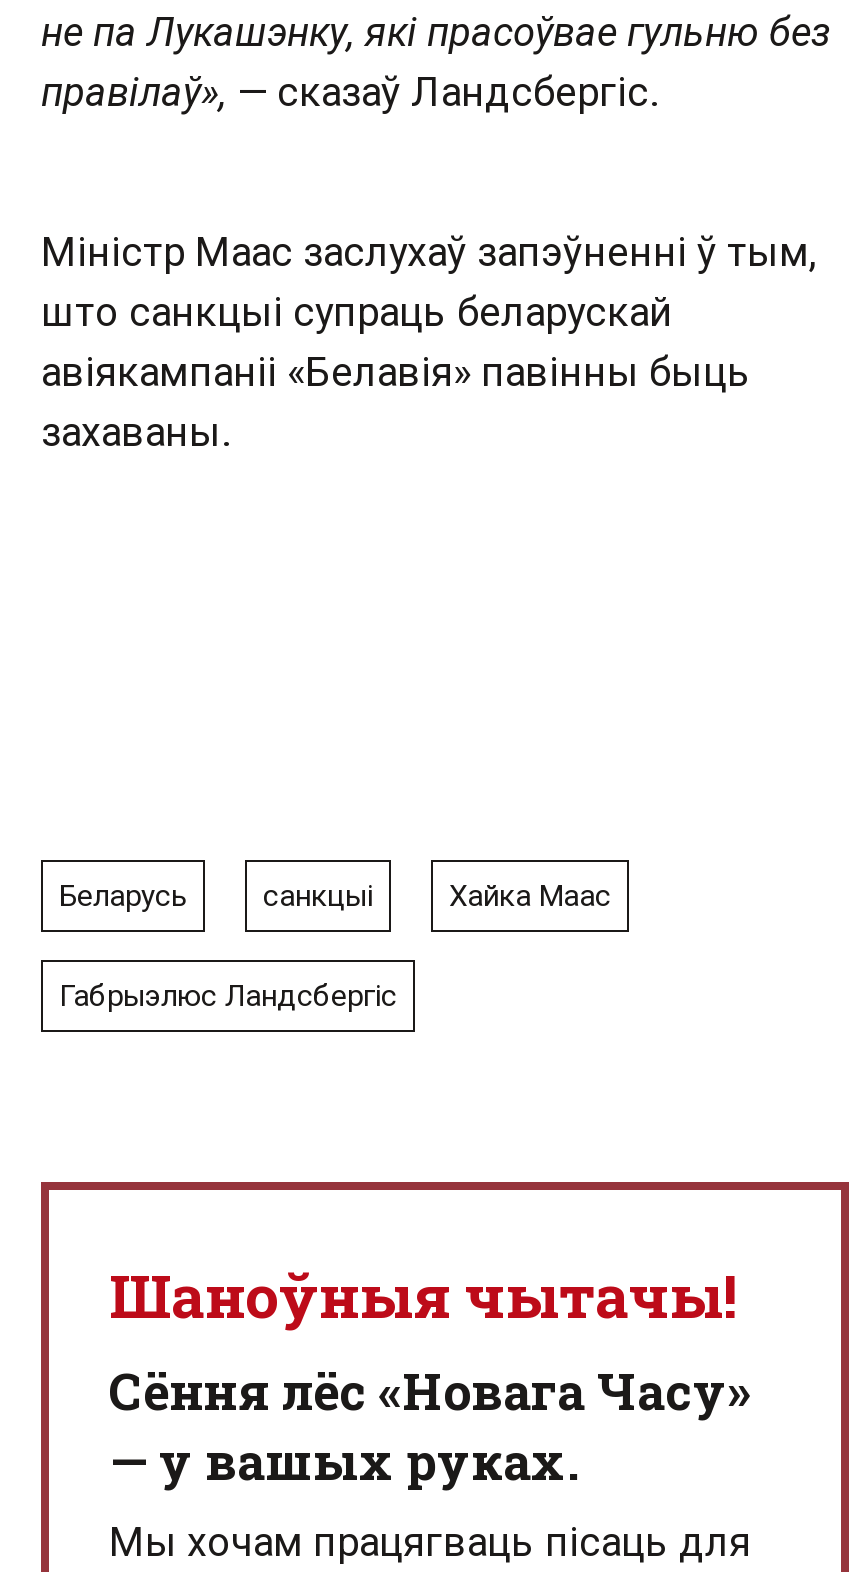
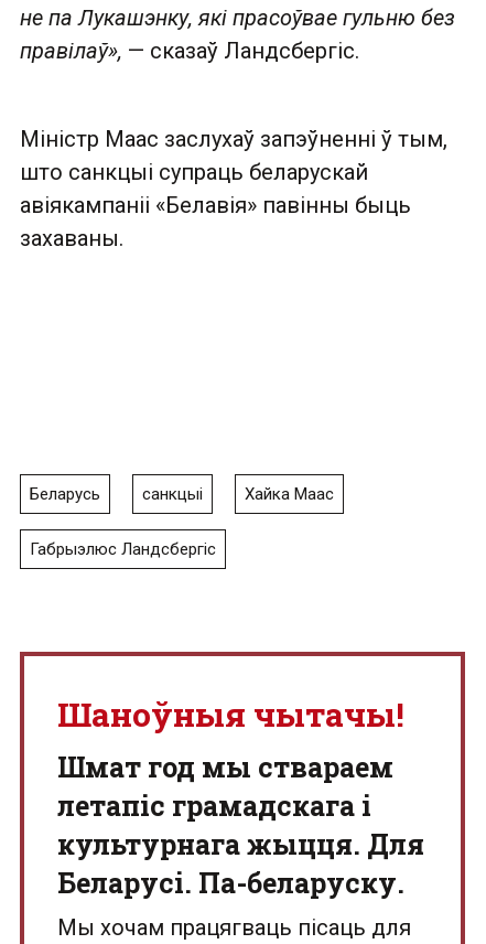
- Сёння лёс «Новага Часу»
- — у вашых руках.
+ Шмат год мы ствараем
+ летапіс грамадскага і
+ культурнага жыцця. Для
+ Беларусі. Па-беларуску.
